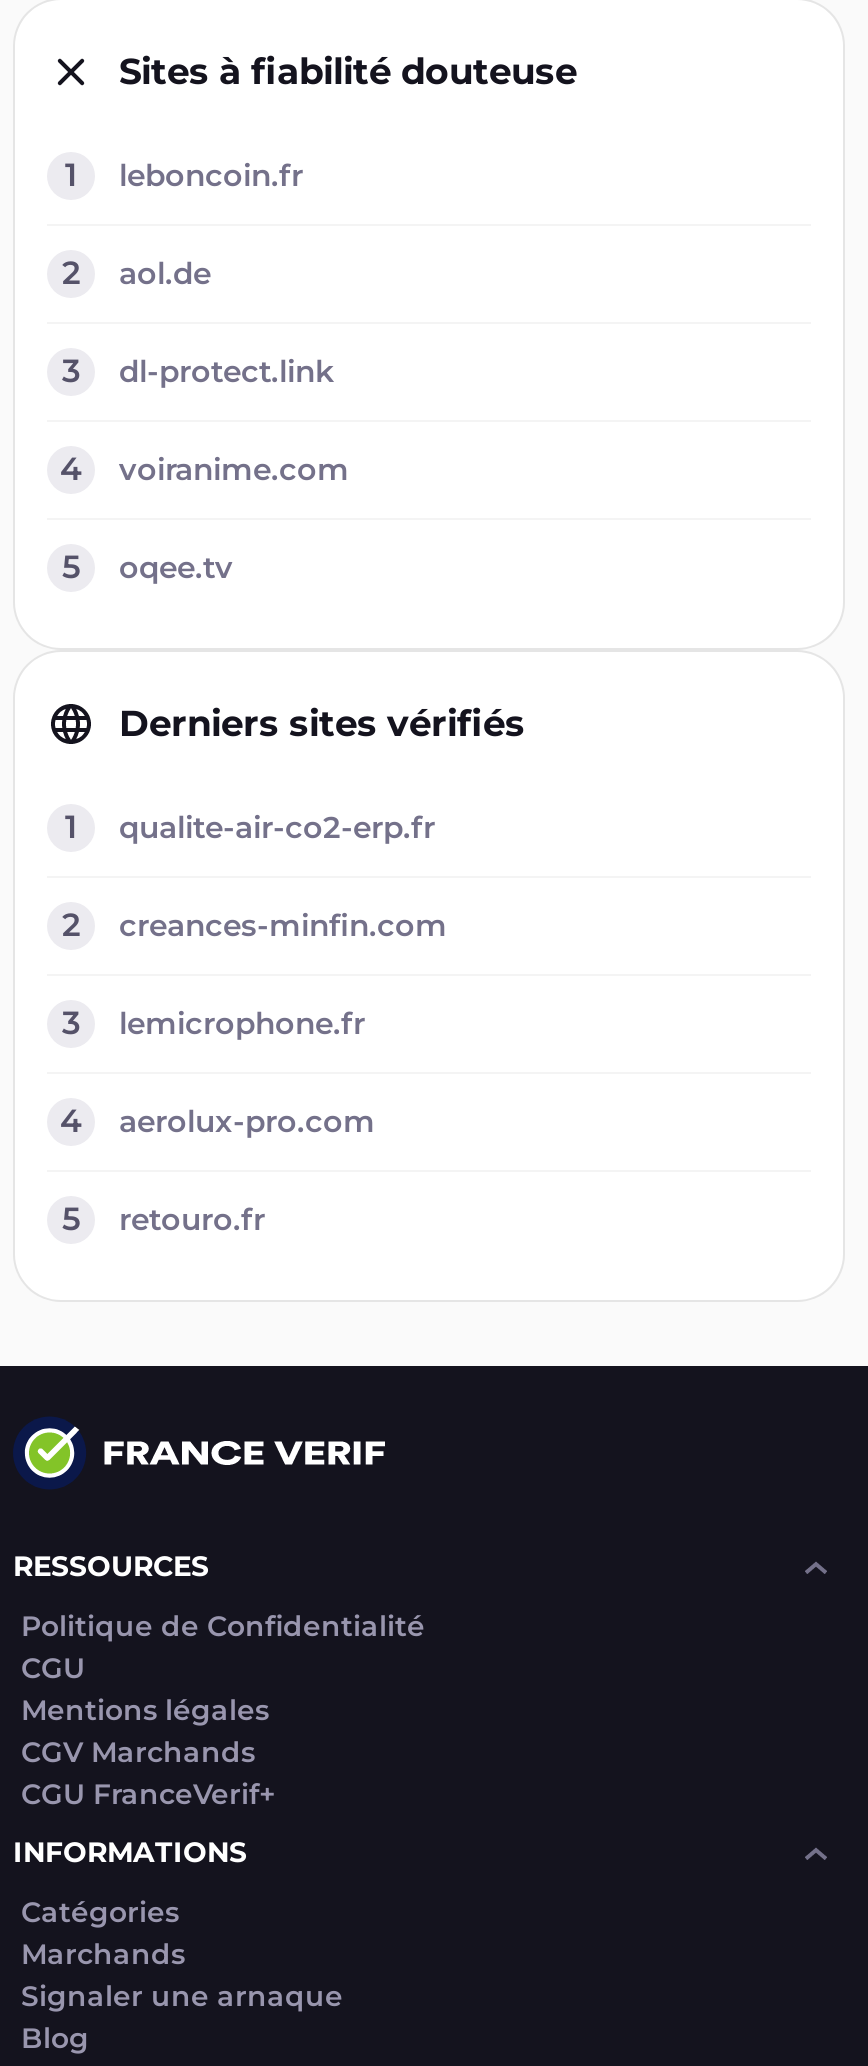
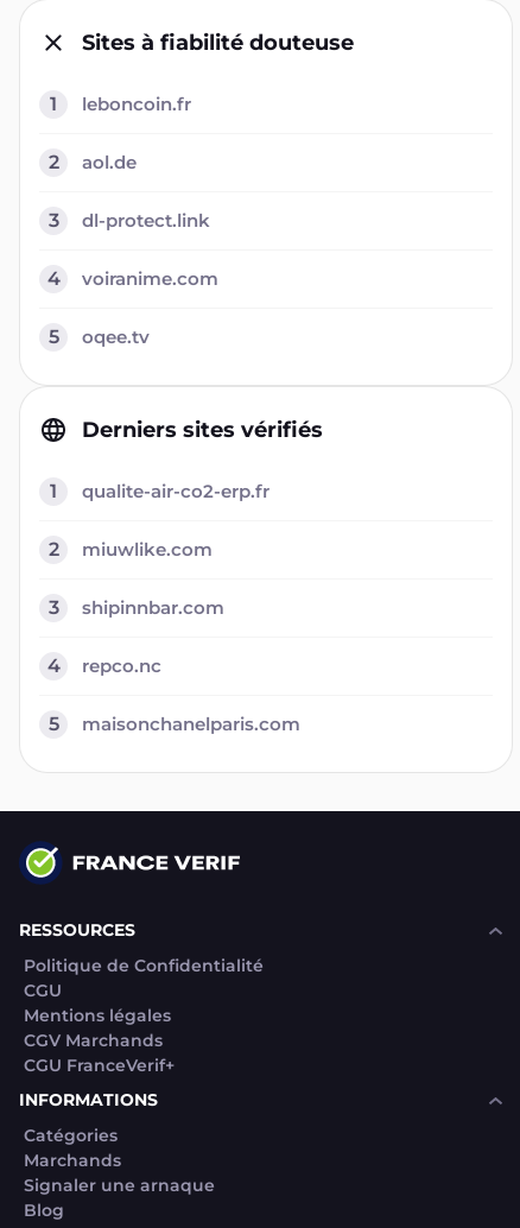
- creances-minfin.com
+ miuwlike.com

- lemicrophone.fr
+ shipinnbar.com

- aerolux-pro.com
+ repco.nc

- retouro.fr
+ maisonchanelparis.com
